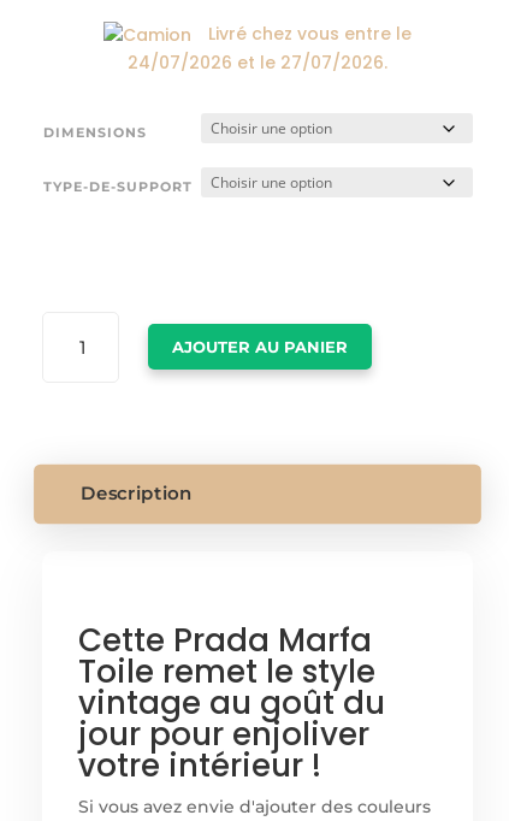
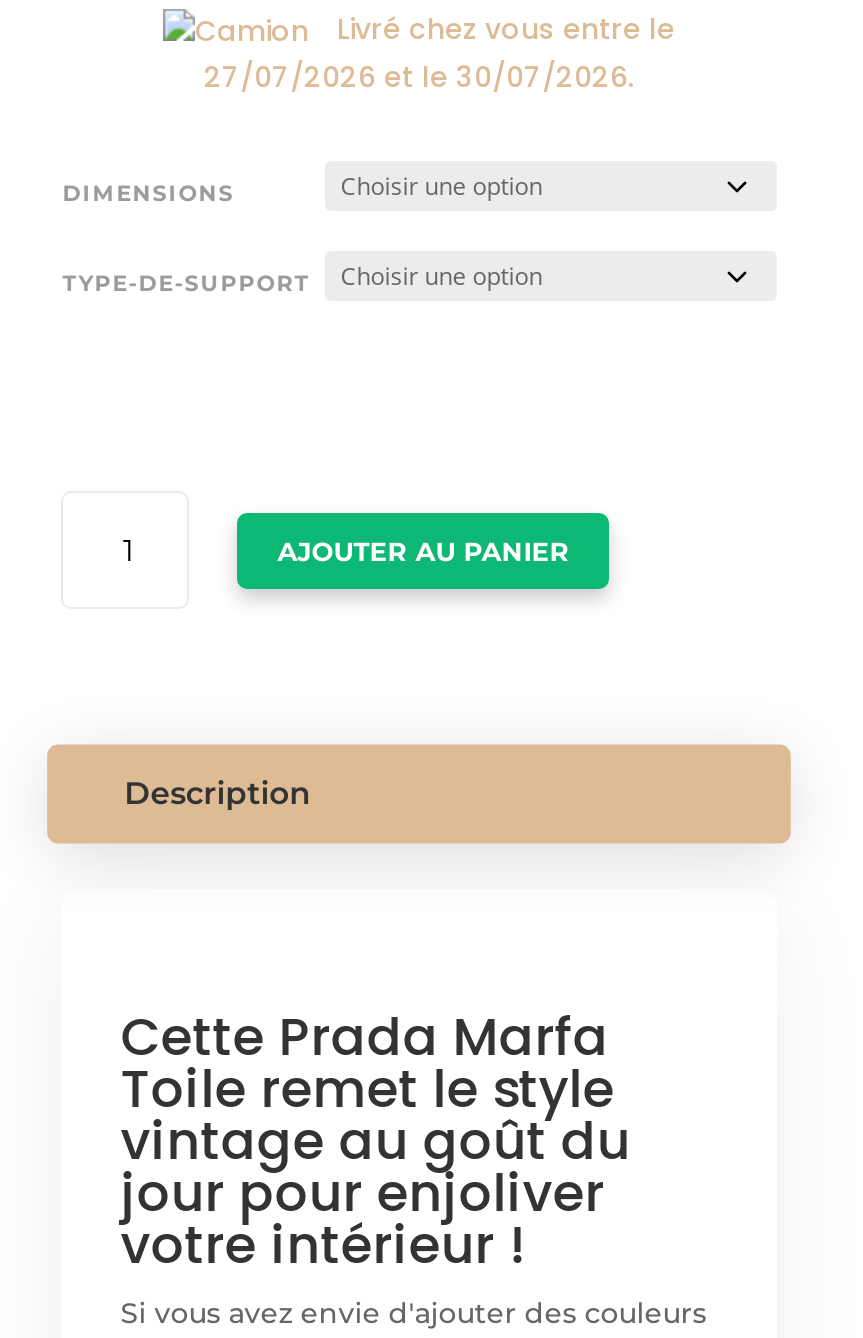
- 24/07/2026 et le 27/07/2026.
+ 27/07/2026 et le 30/07/2026.
